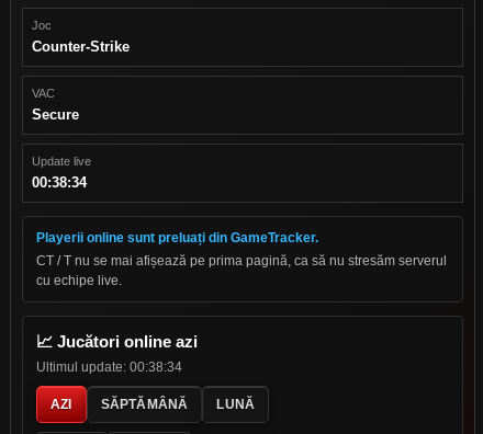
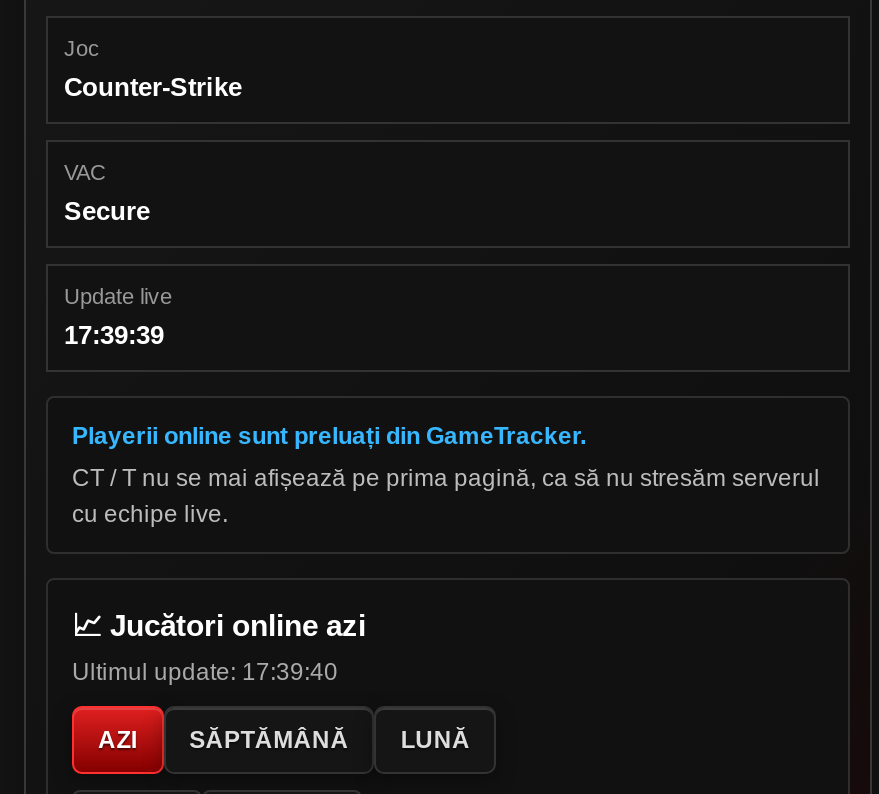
- 00:38:34
+ 17:39:39

- Ultimul update: 00:38:34
+ Ultimul update: 17:39:40
